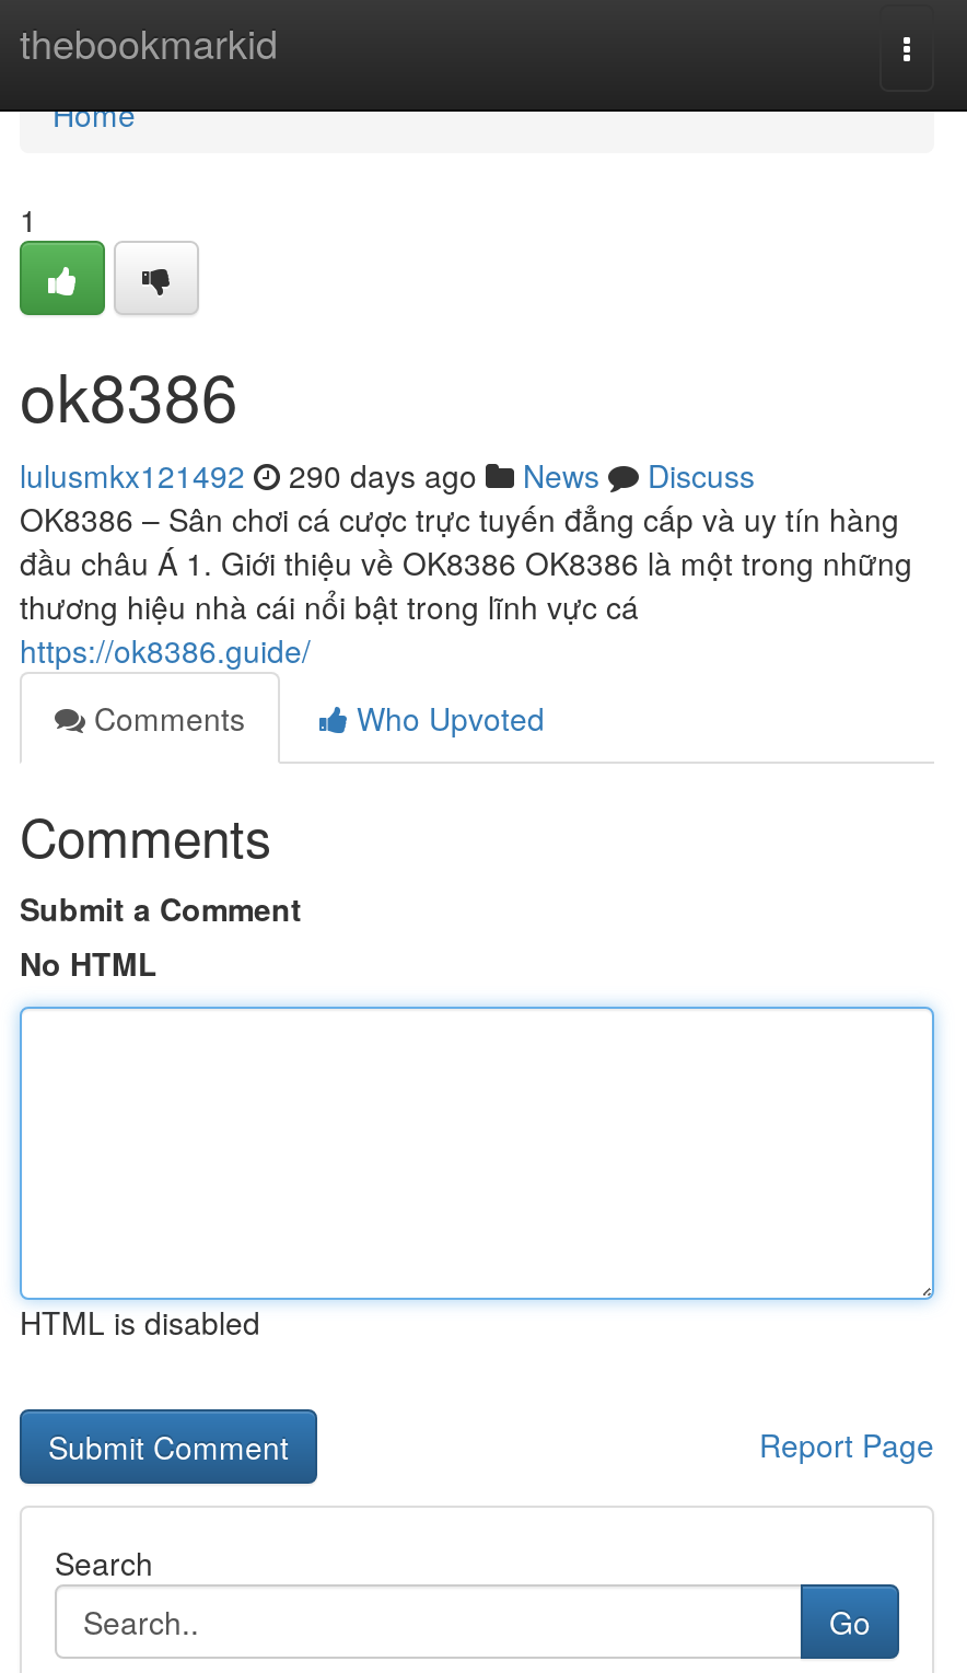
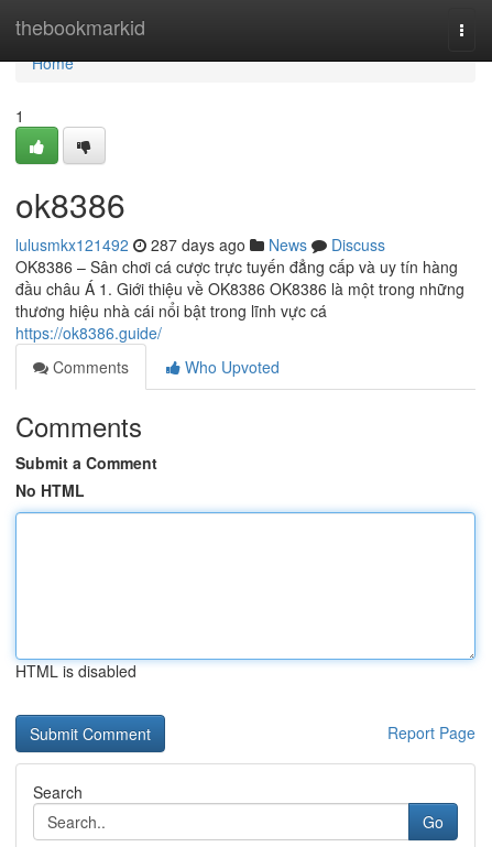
- lulusmkx121492 290 days ago News Discuss
+ lulusmkx121492 287 days ago News Discuss
